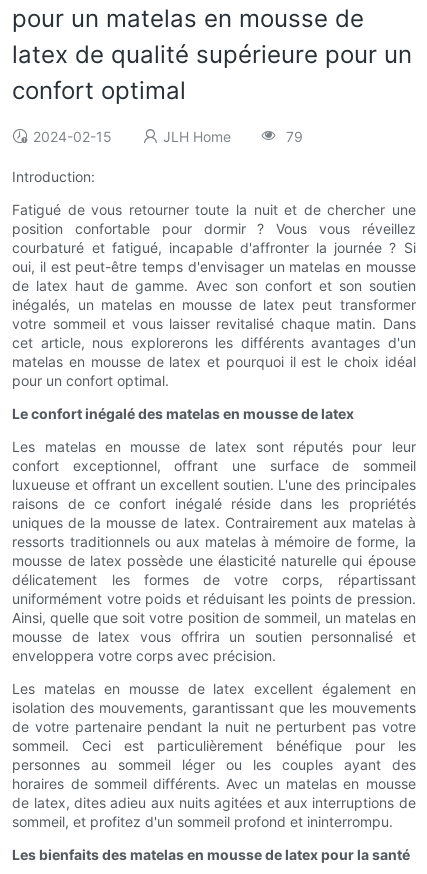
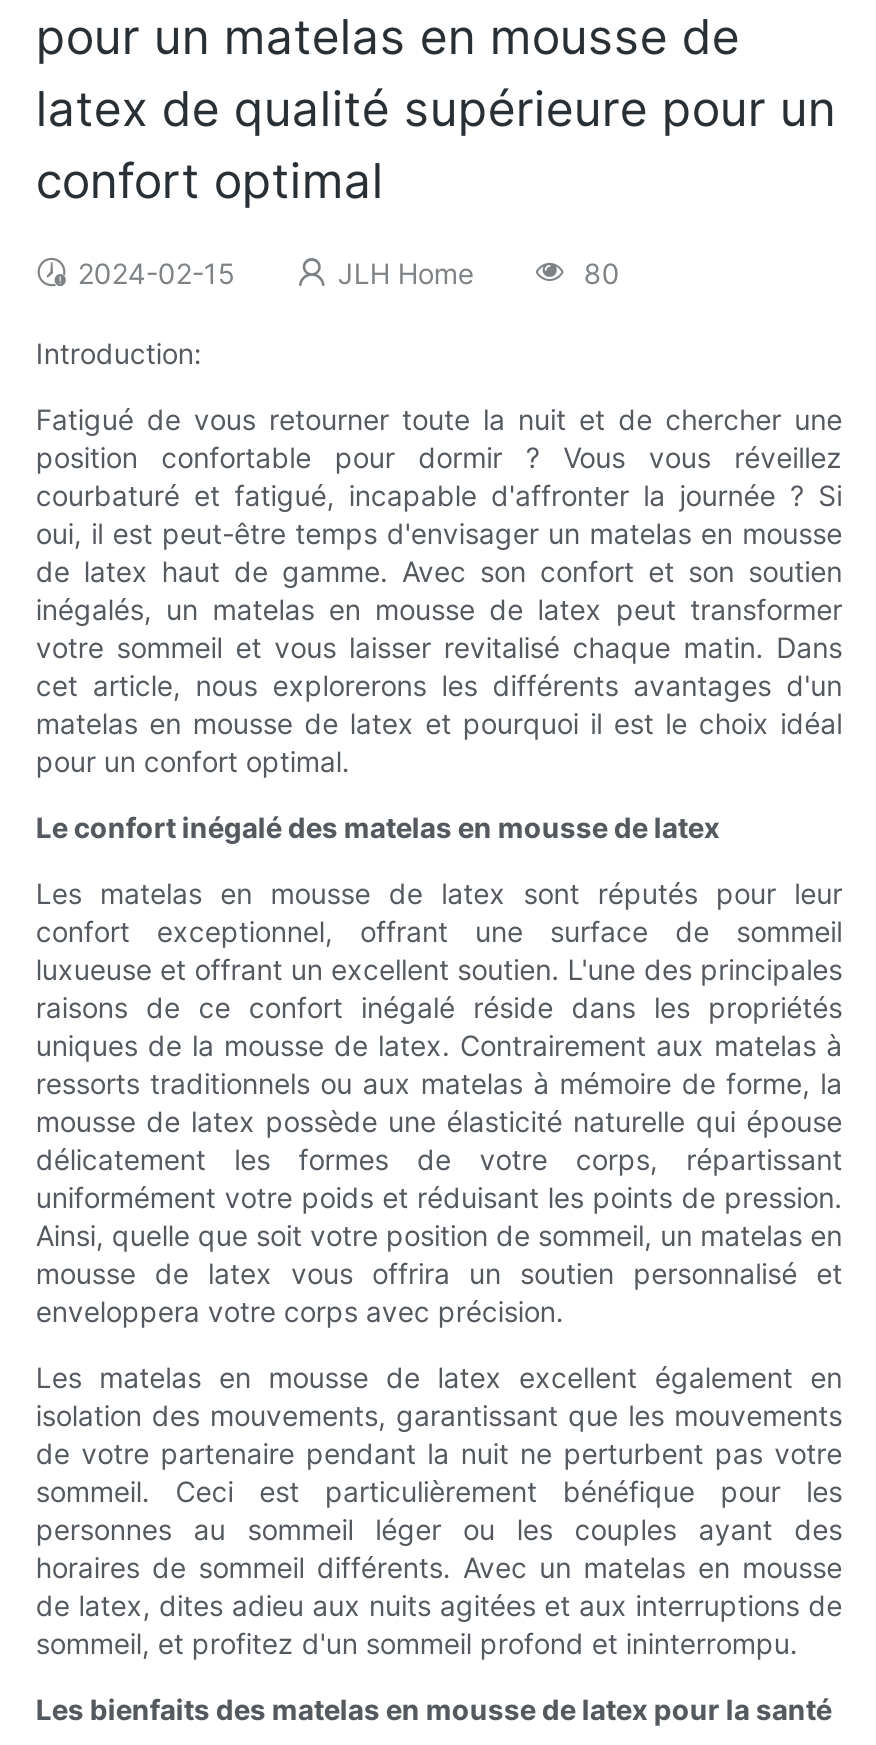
- 79
+ 80
